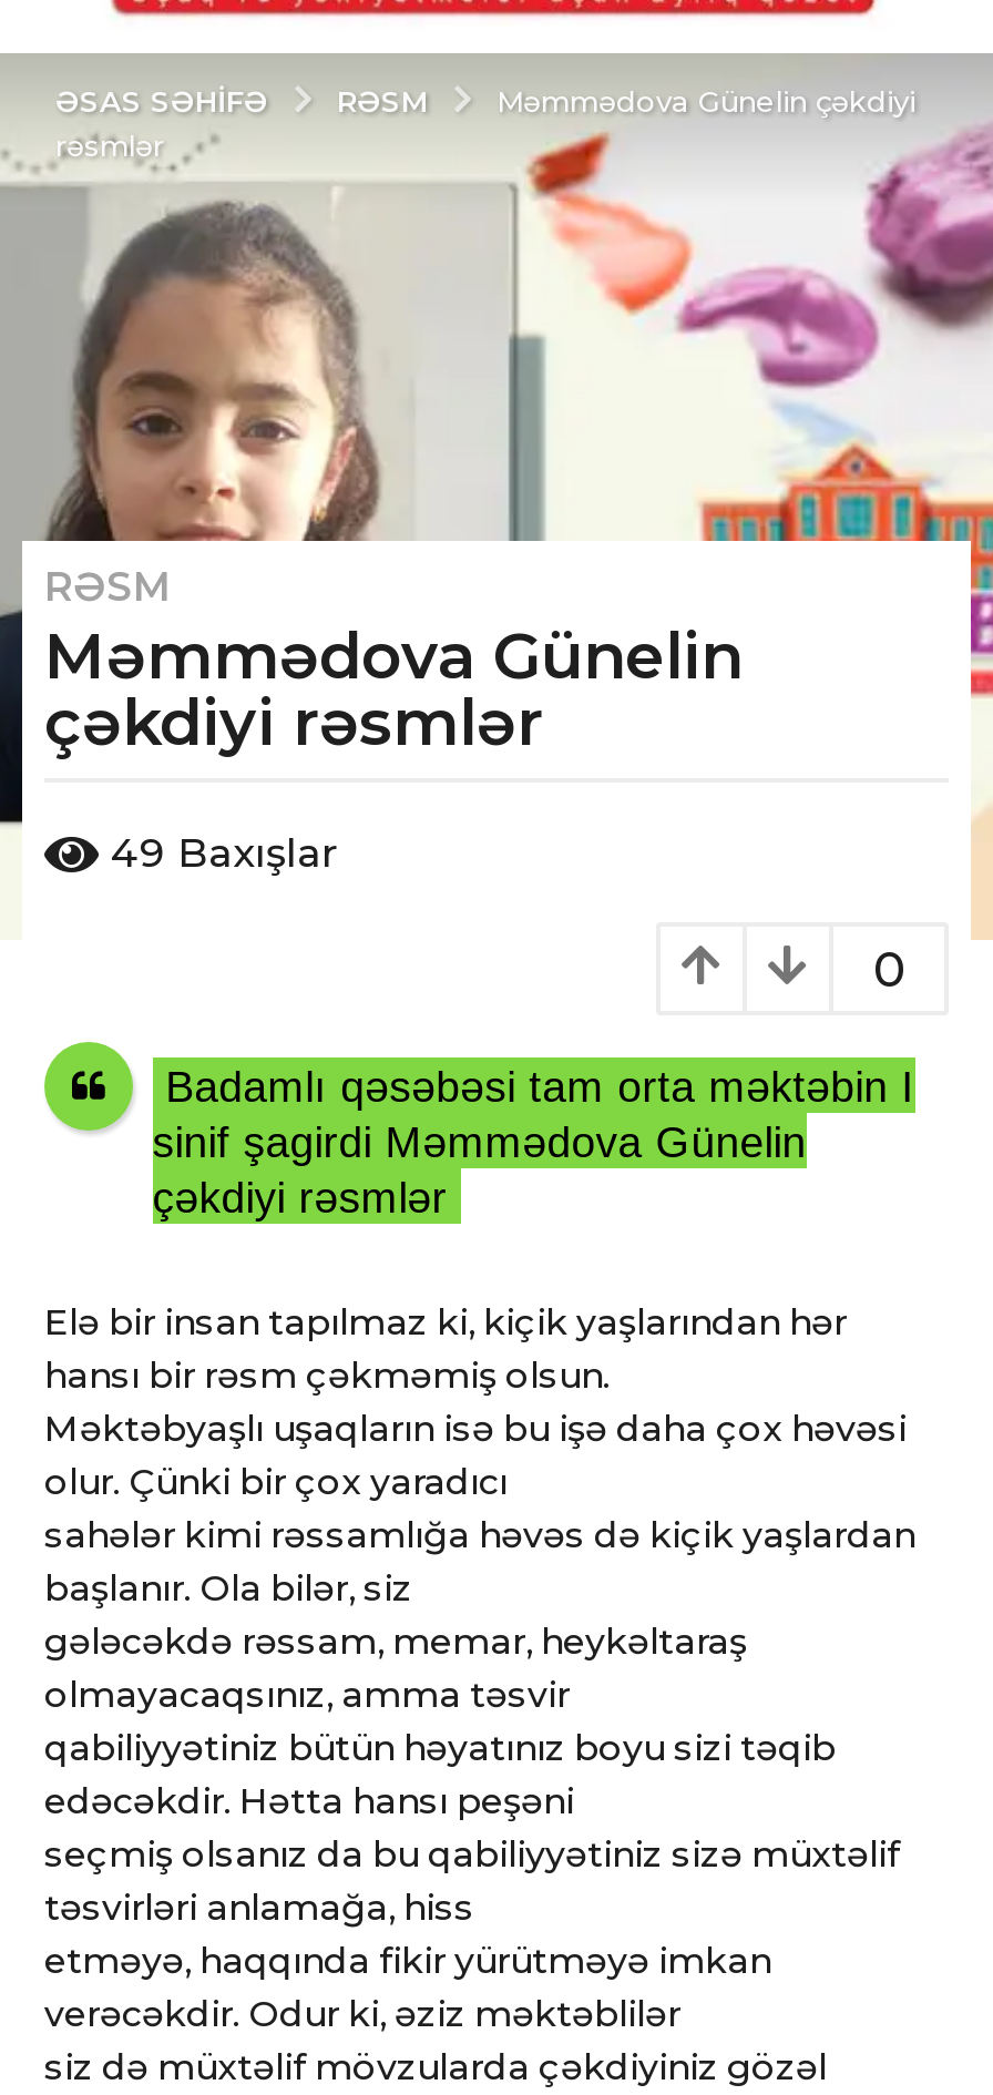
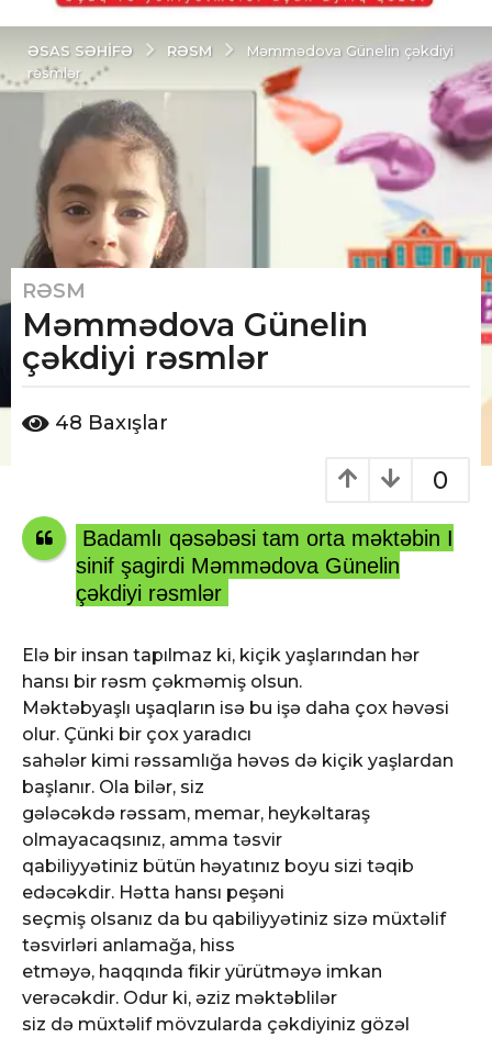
- 49 Baxışlar
+ 48 Baxışlar
